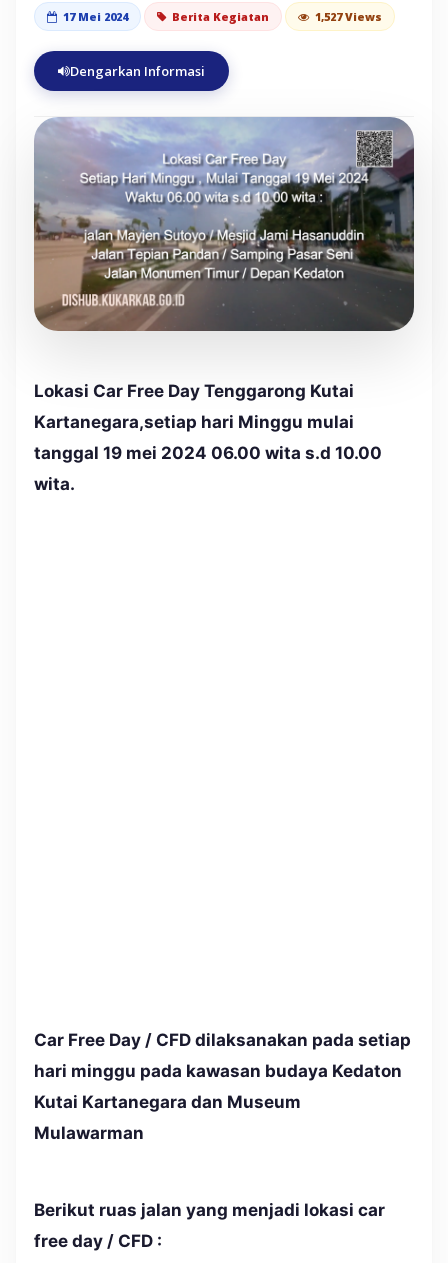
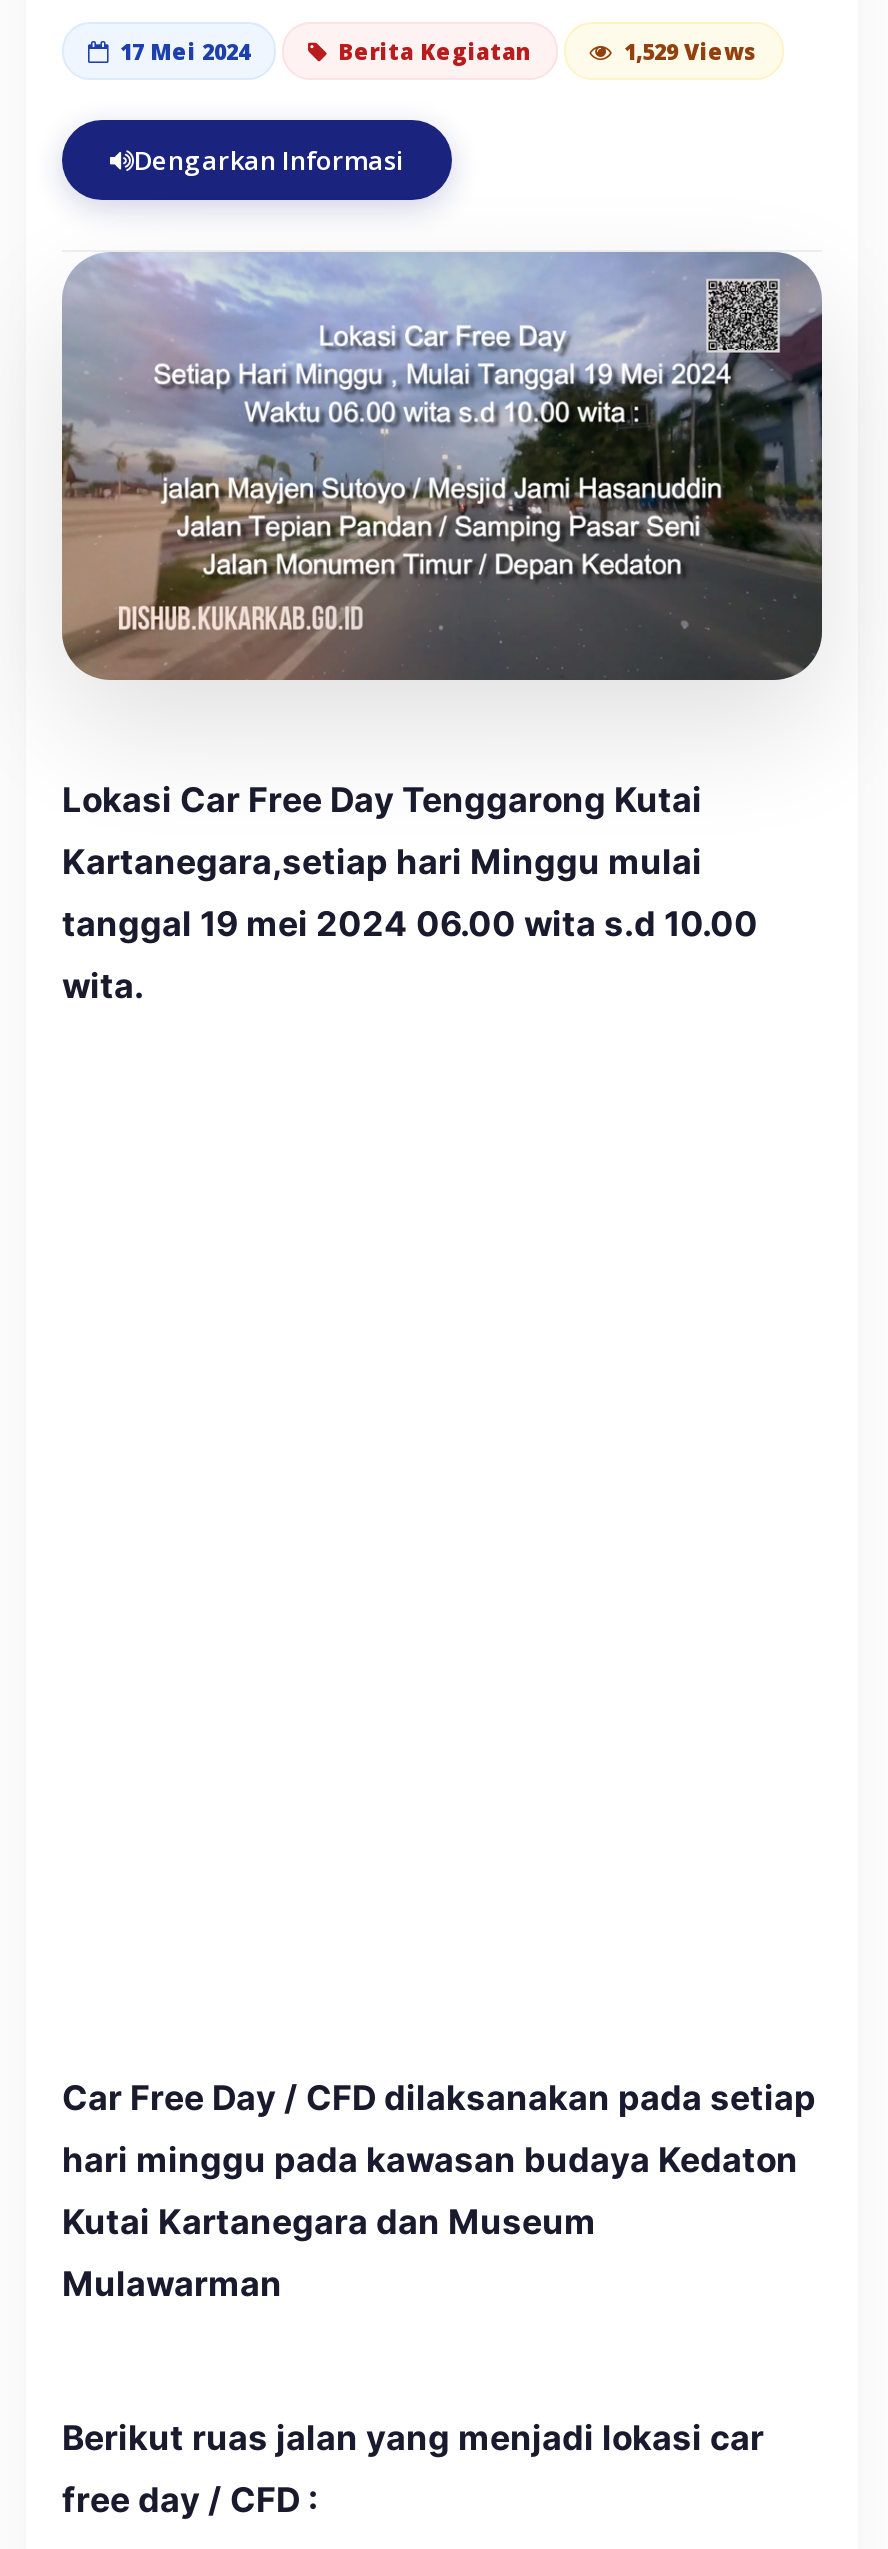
- 1,527 Views
+ 1,529 Views
